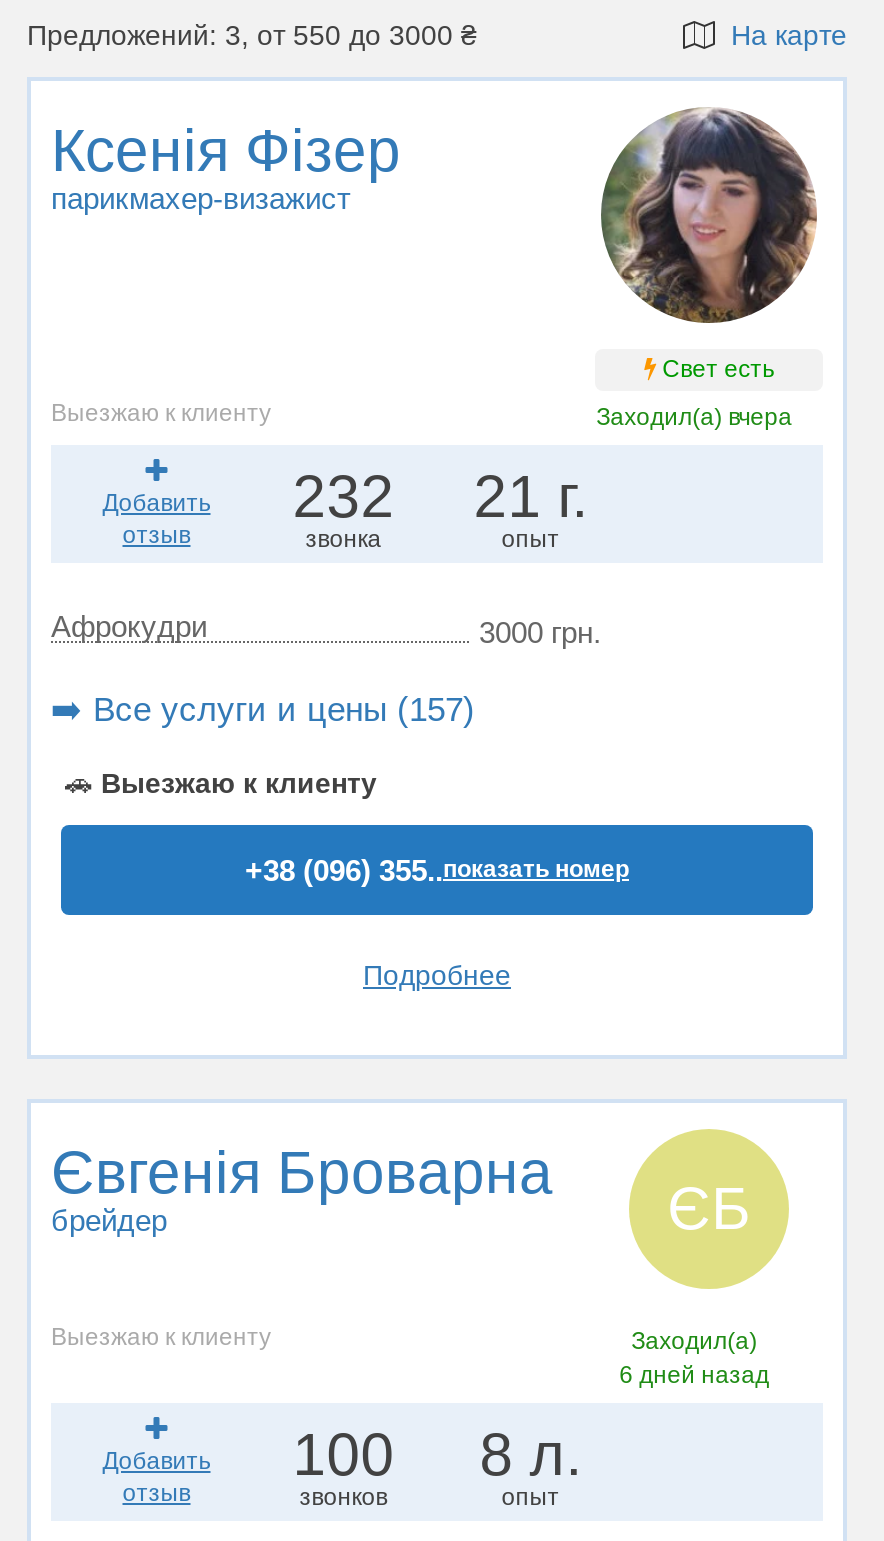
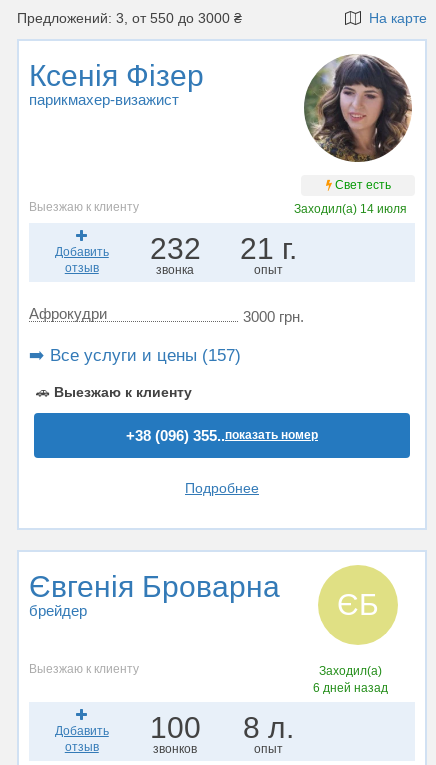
- Заходил(а) вчера
+ Заходил(а) 14 июля
